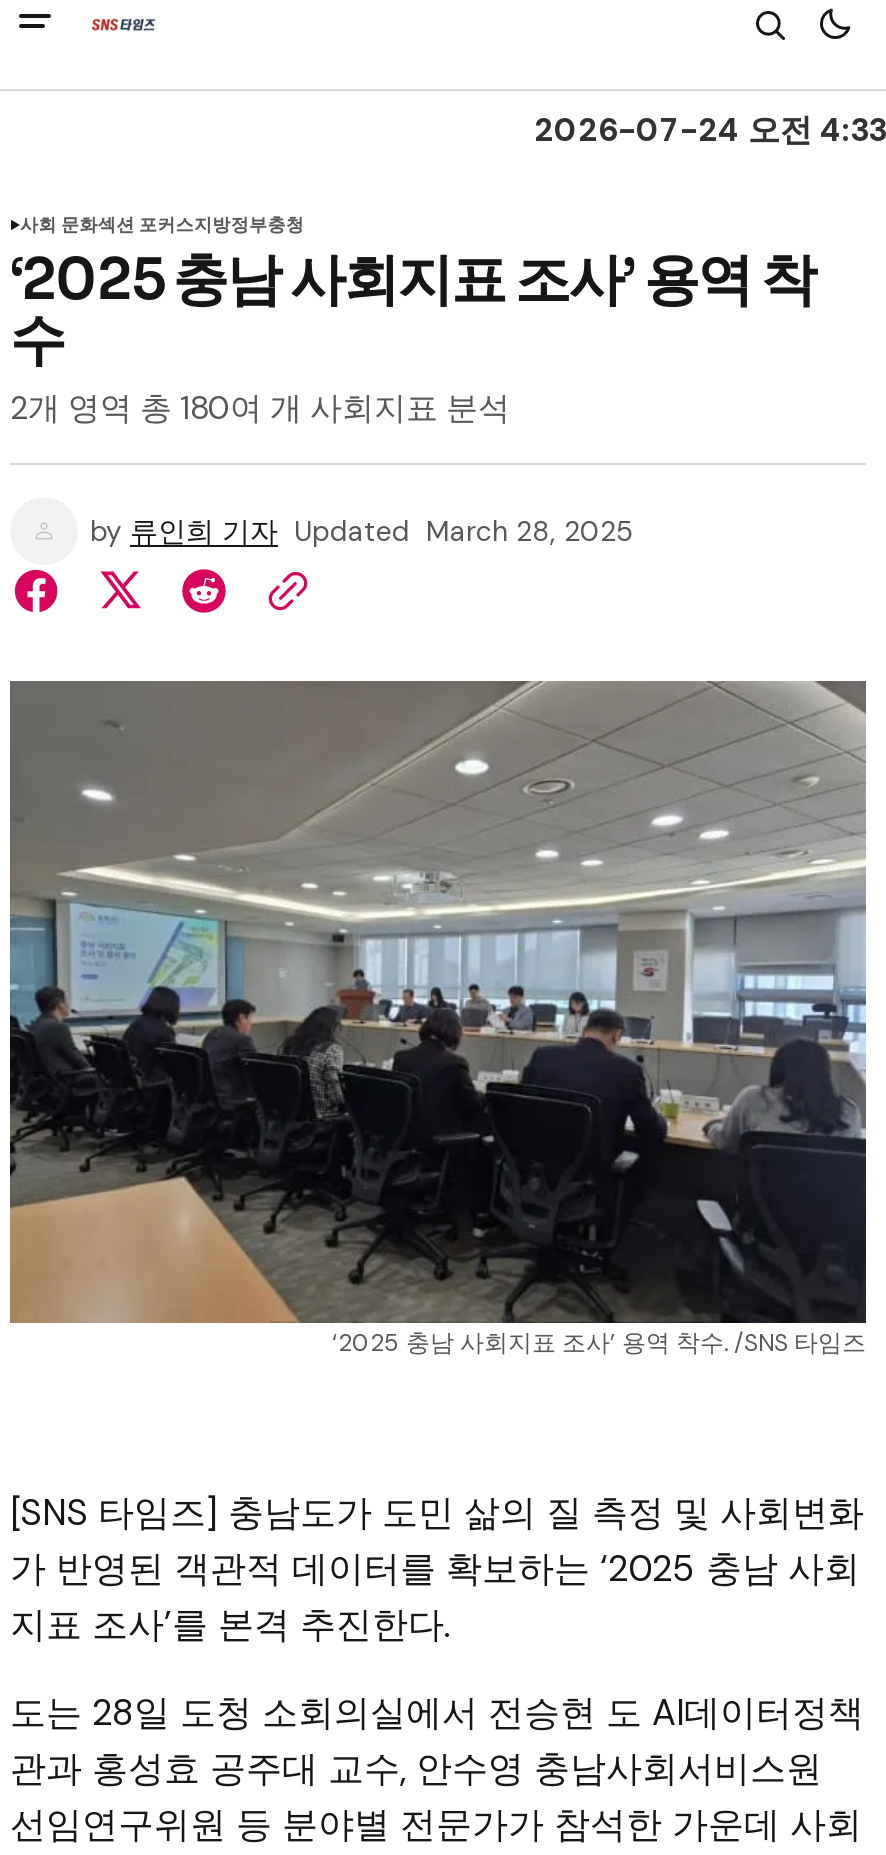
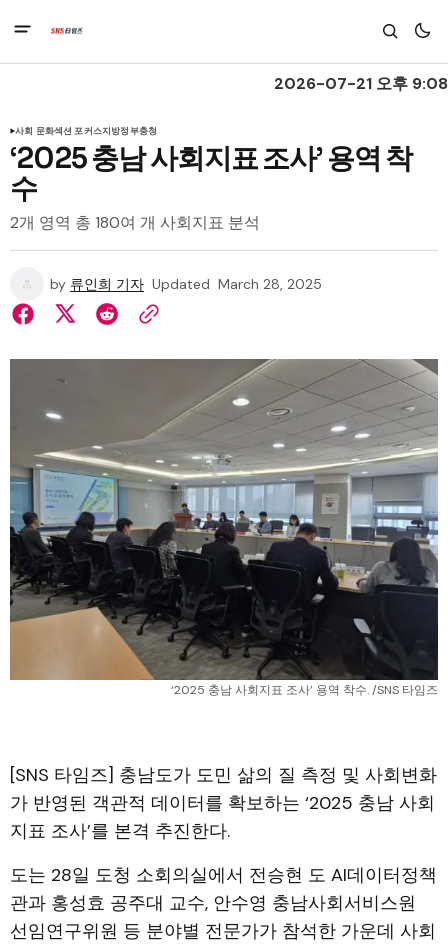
- 2026-07-24 오전 4:33
+ 2026-07-21 오후 9:08
